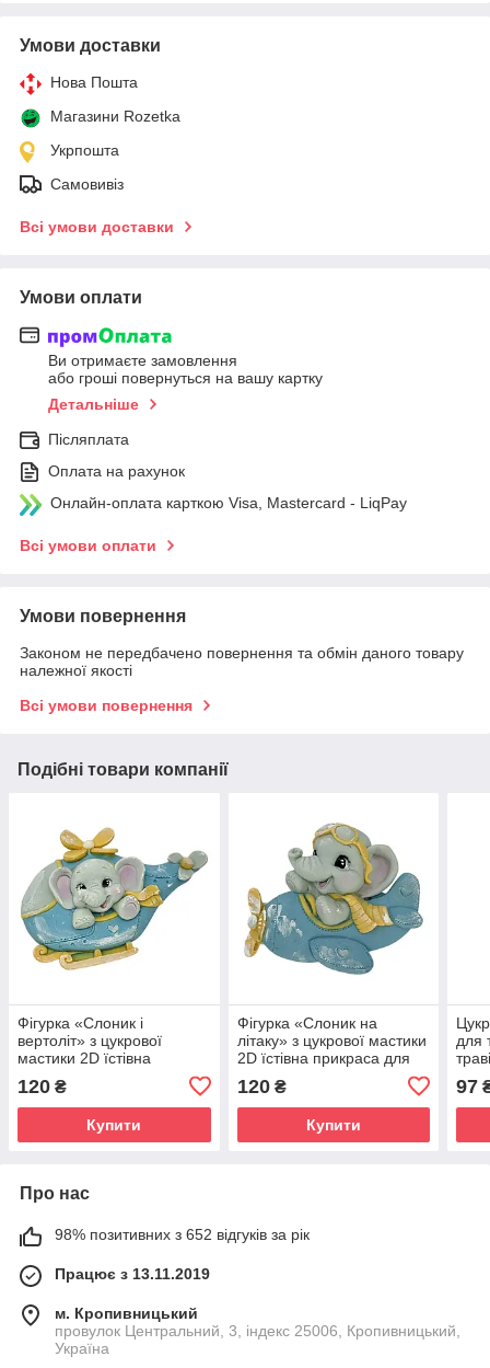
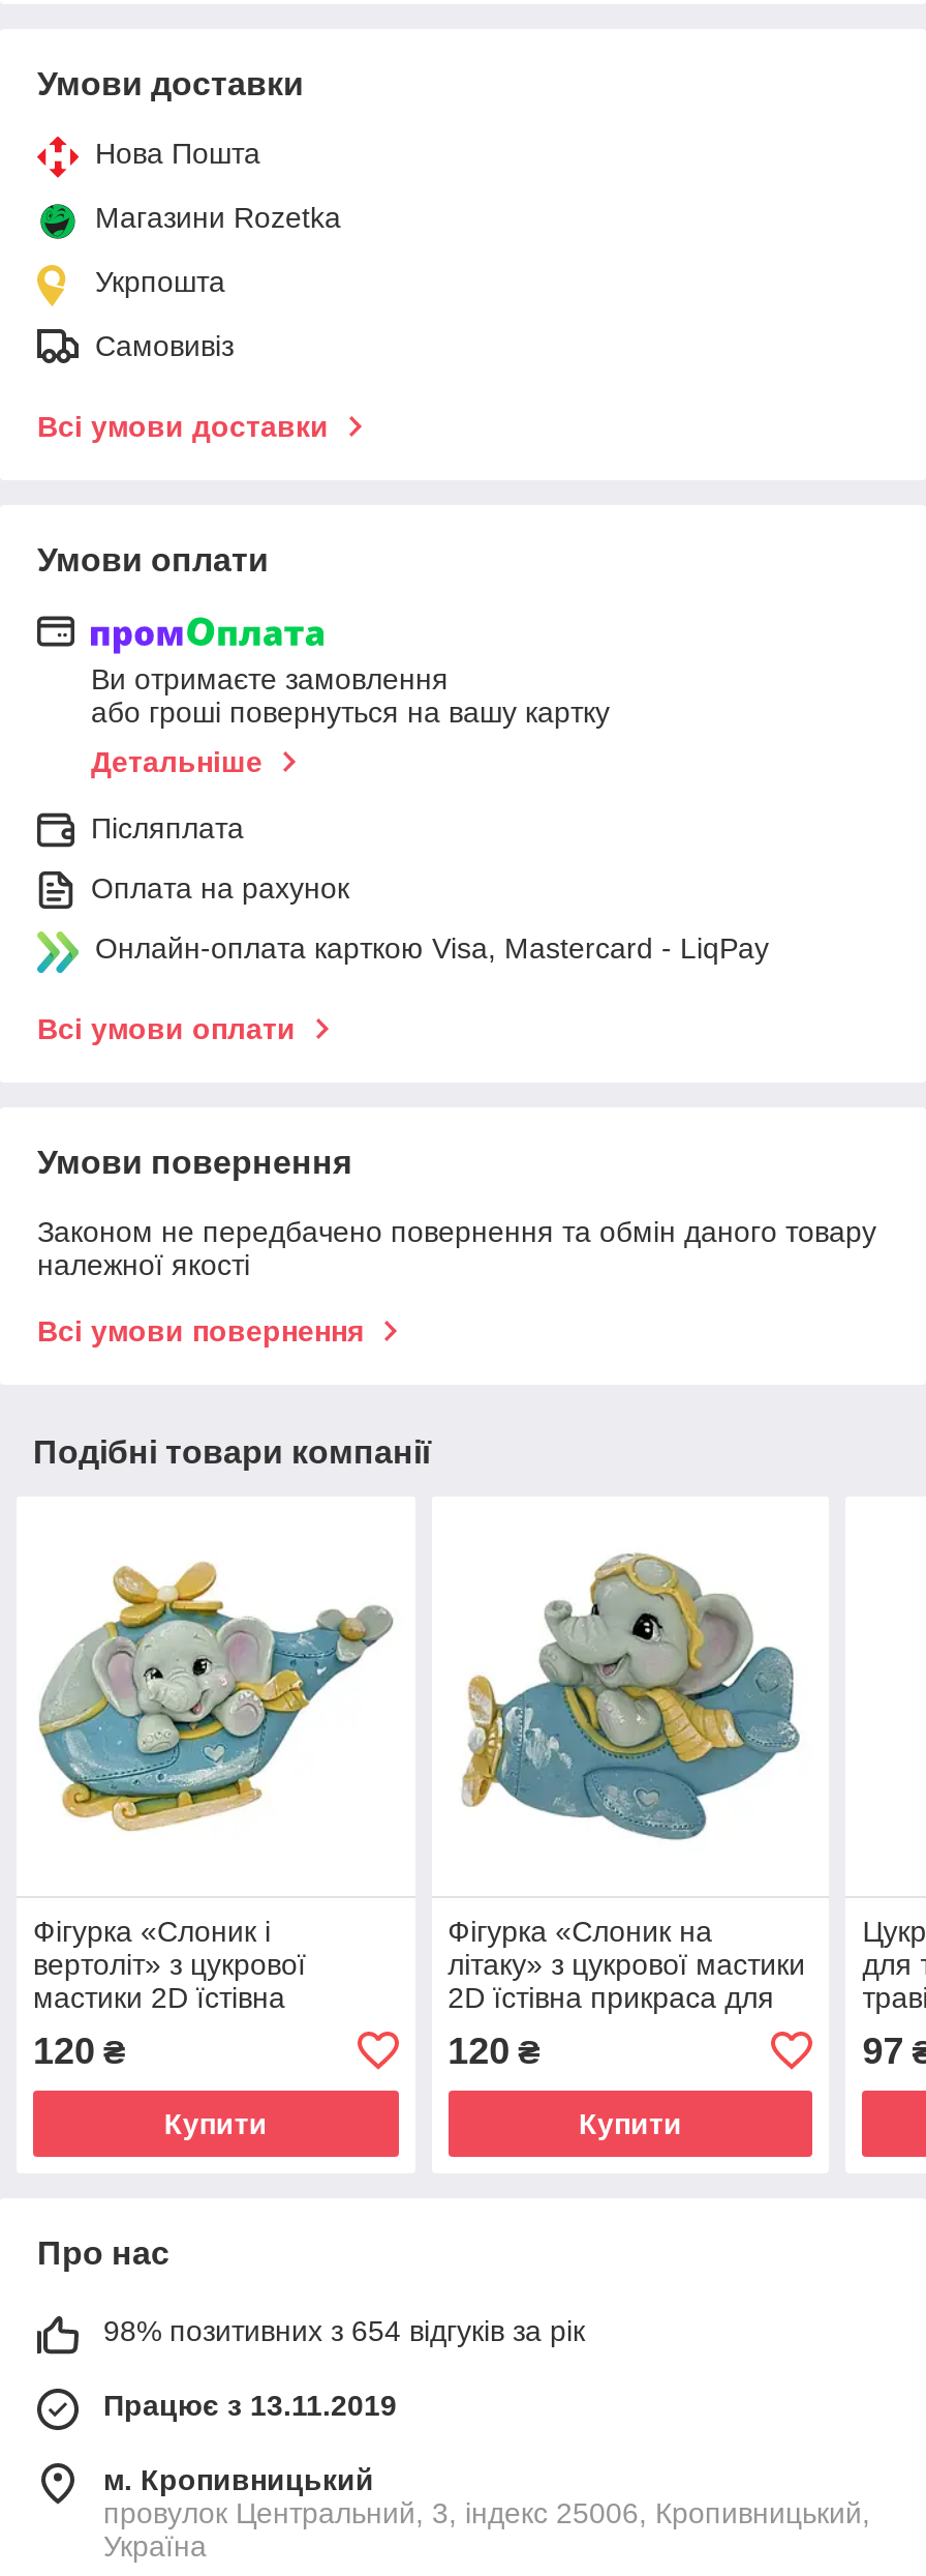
- 98% позитивних з 652 відгуків за рік
+ 98% позитивних з 654 відгуків за рік
